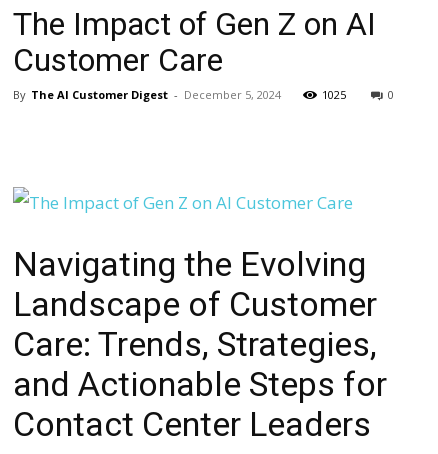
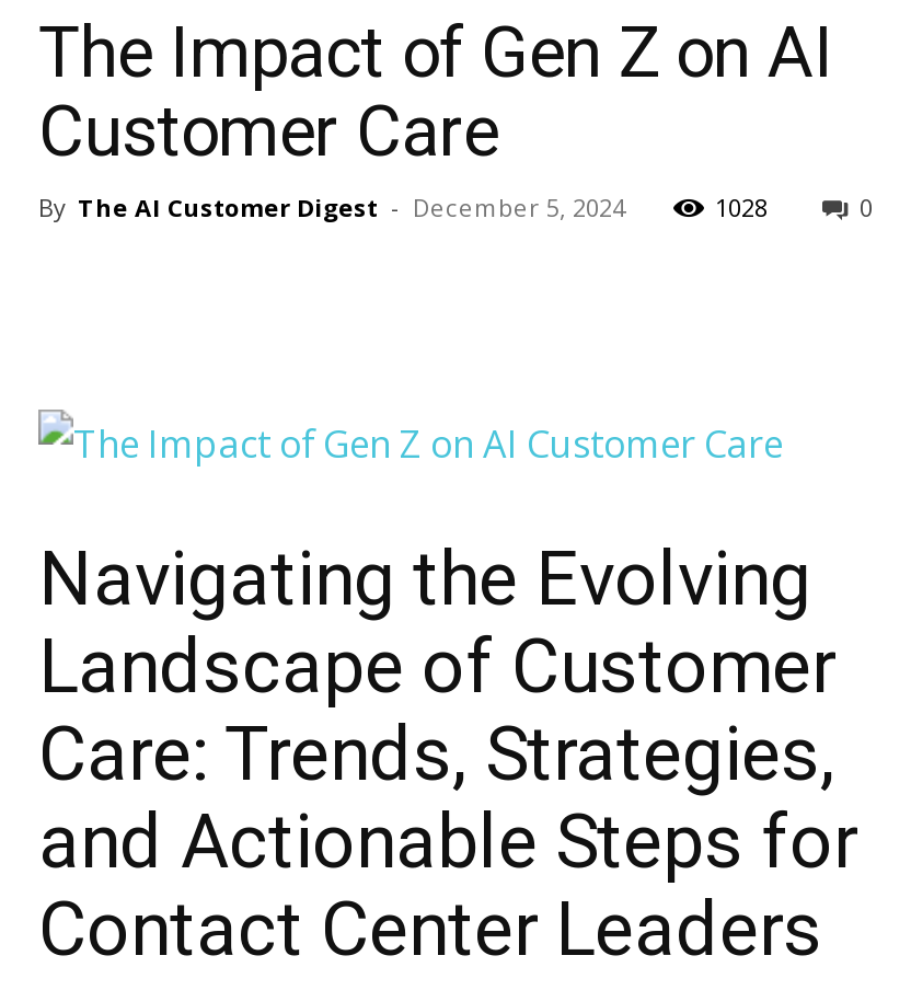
- 1025
+ 1028
